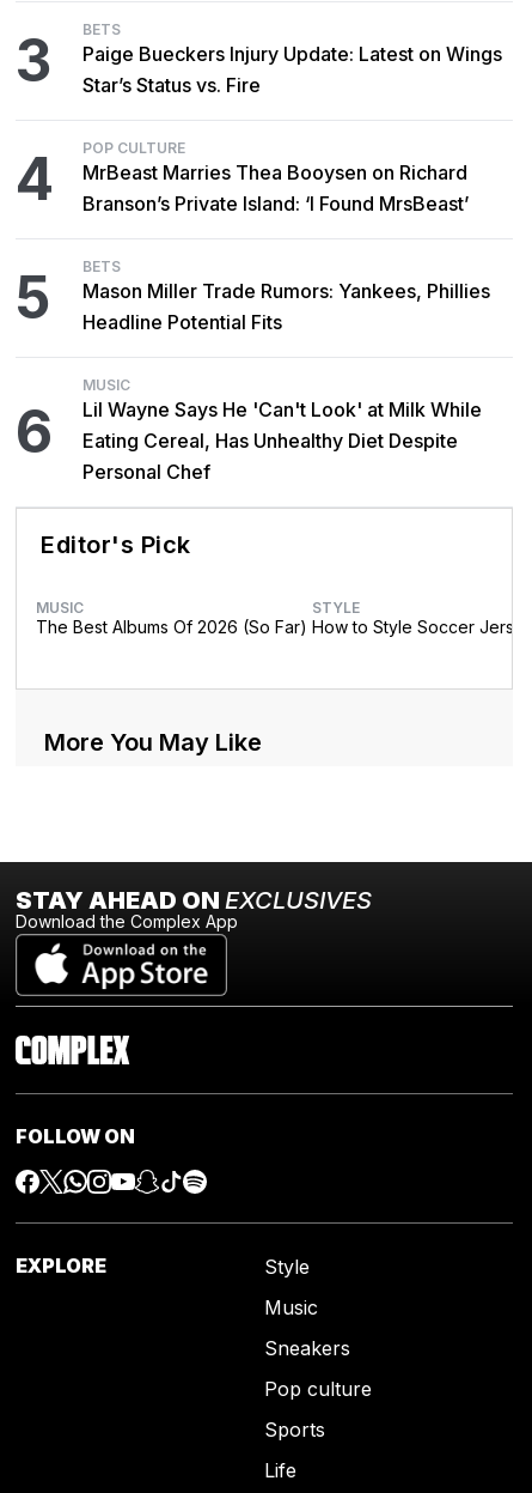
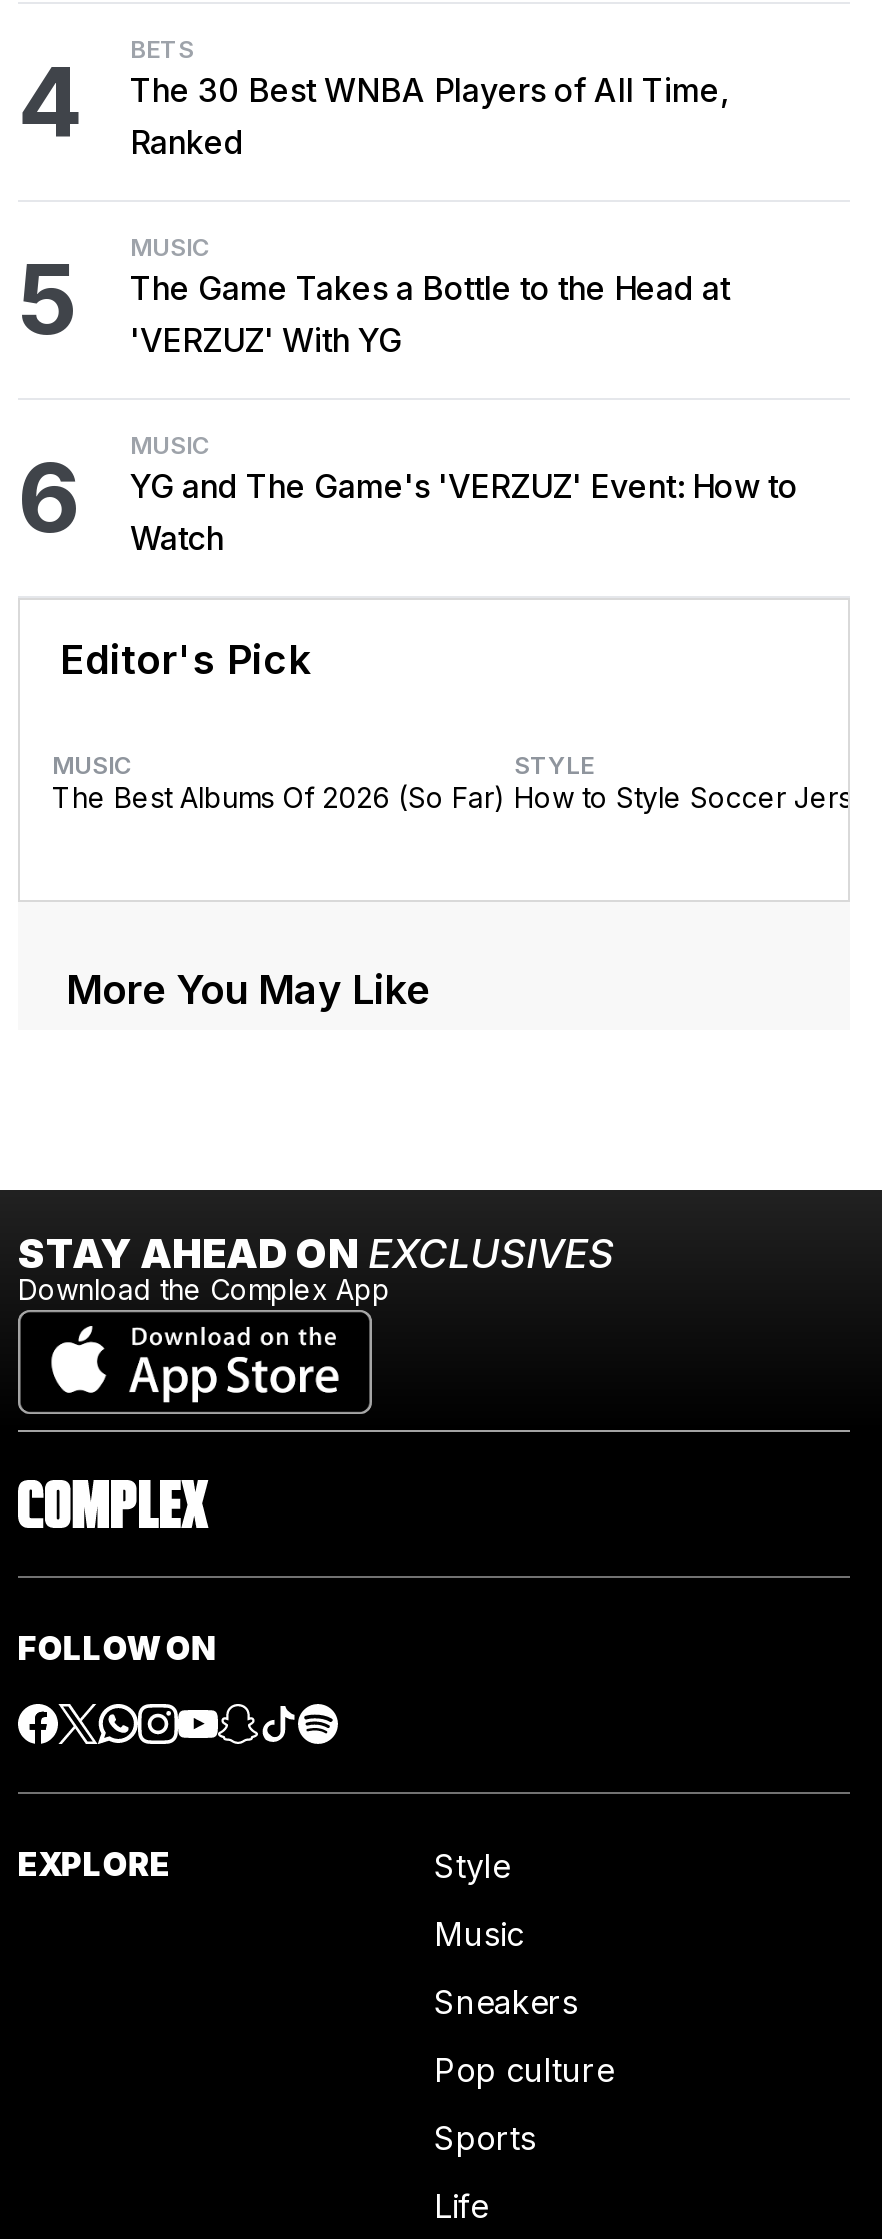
- 3
+ 4

- Paige Bueckers Injury Update: Latest on Wings
- Star’s Status vs. Fire
- 4
- POP CULTURE
- MrBeast Marries Thea Booysen on Richard
- Branson’s Private Island: ‘I Found MrsBeast’
+ The 30 Best WNBA Players of All Time,
+ Ranked

- BETS
- Mason Miller Trade Rumors: Yankees, Phillies
- Headline Potential Fits
+ MUSIC
+ The Game Takes a Bottle to the Head at
+ 'VERZUZ' With YG

- Lil Wayne Says He 'Can't Look' at Milk While
- Eating Cereal, Has Unhealthy Diet Despite
- Personal Chef
+ YG and The Game's 'VERZUZ' Event: How to
+ Watch
